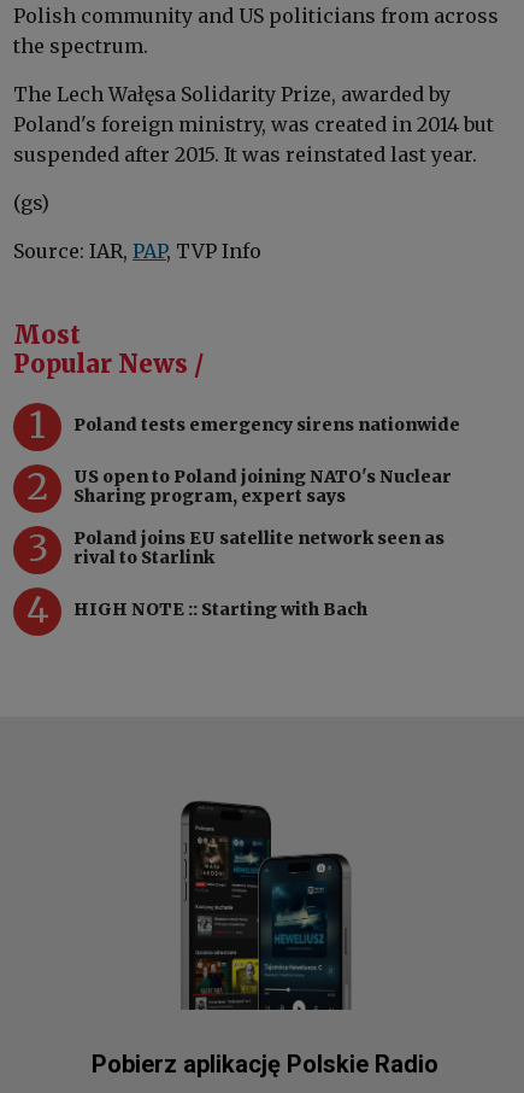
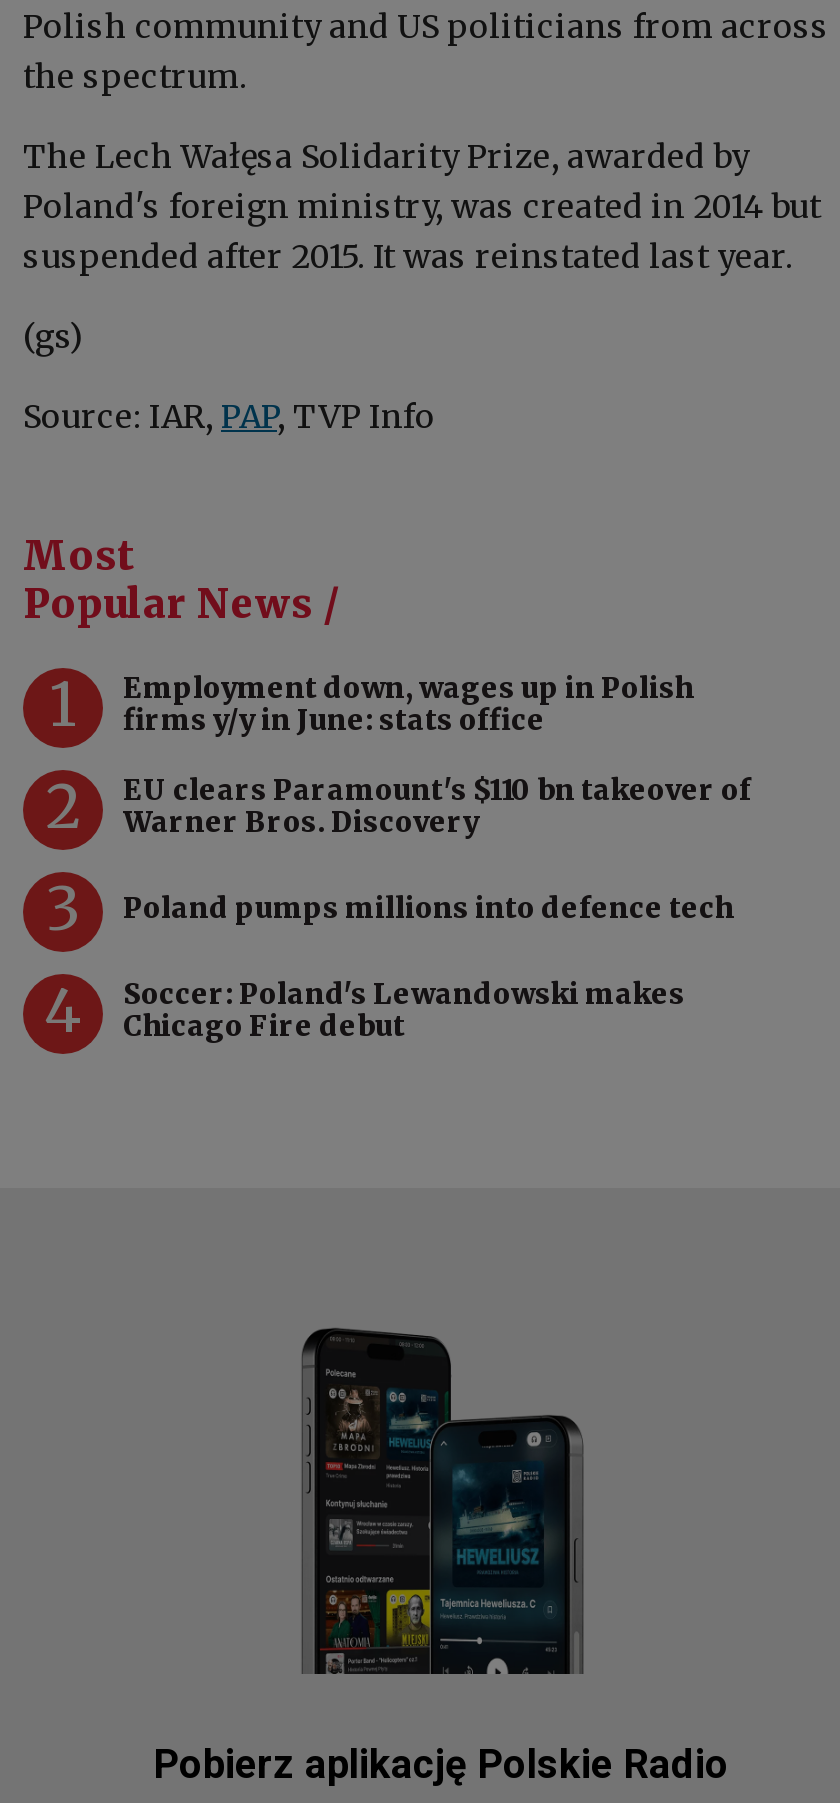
- Poland tests emergency sirens nationwide
+ Employment down, wages up in Polish
+ firms y/y in June: stats office

- US open to Poland joining NATO's Nuclear
- Sharing program, expert says
+ EU clears Paramount's $110 bn takeover of
+ Warner Bros. Discovery

- Poland joins EU satellite network seen as
- rival to Starlink
+ Poland pumps millions into defence tech

- HIGH NOTE :: Starting with Bach
+ Soccer: Poland's Lewandowski makes
+ Chicago Fire debut
